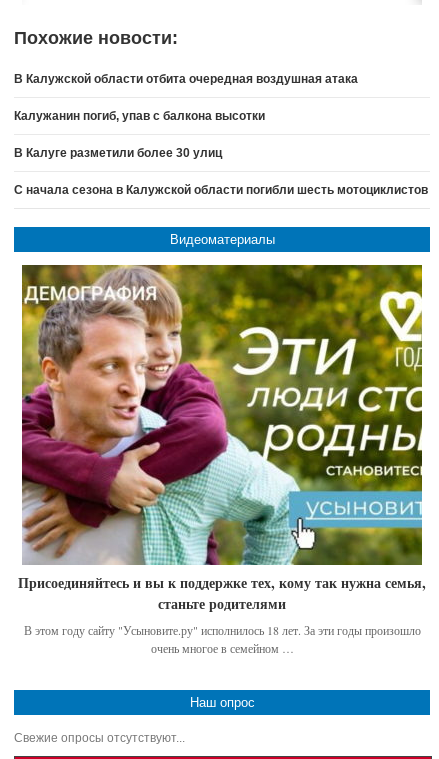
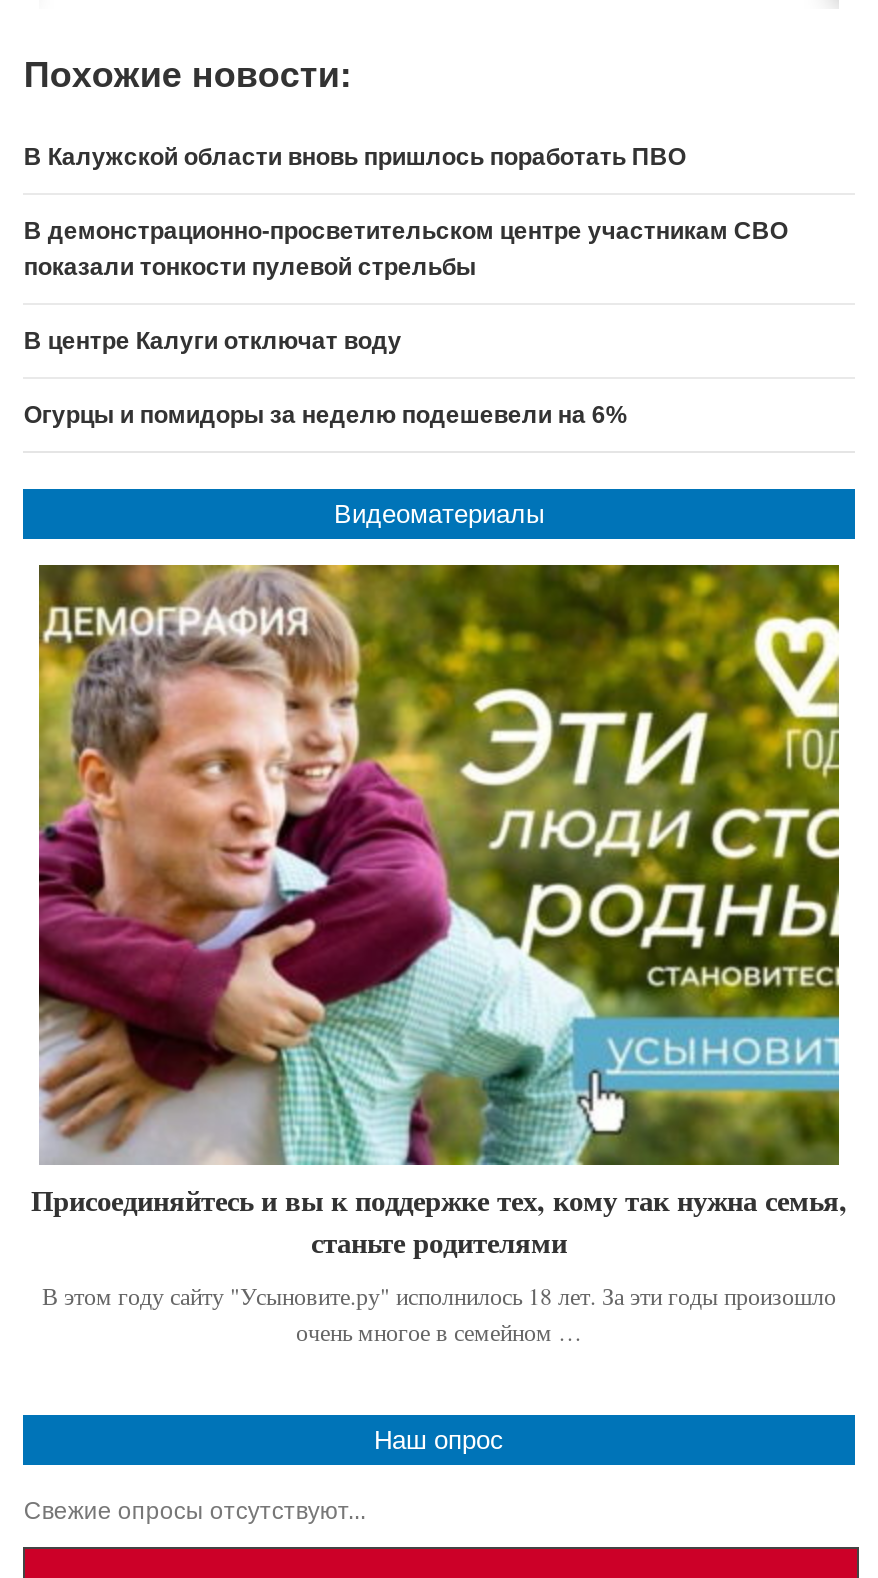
- В Калужской области отбита очередная воздушная атака
+ В Калужской области вновь пришлось поработать ПВО

- Калужанин погиб, упав с балкона высотки
+ В демонстрационно-просветительском центре участникам СВО
+ показали тонкости пулевой стрельбы

- В Калуге разметили более 30 улиц
+ В центре Калуги отключат воду

- С начала сезона в Калужской области погибли шесть мотоциклистов
+ Огурцы и помидоры за неделю подешевели на 6%
